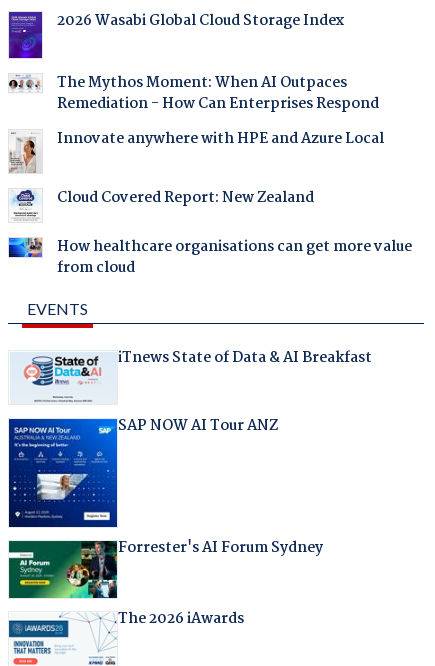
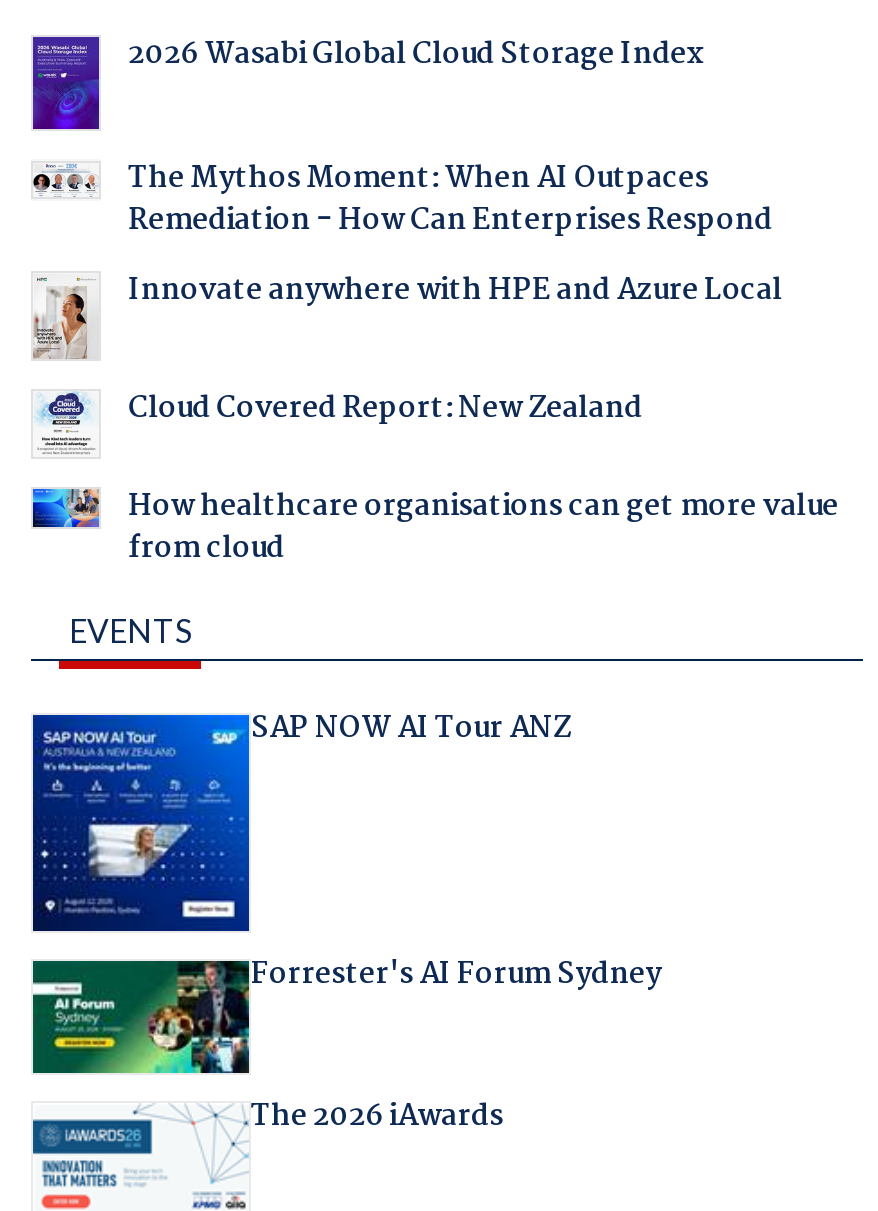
- [image]
- iTnews State of Data & AI Breakfast
